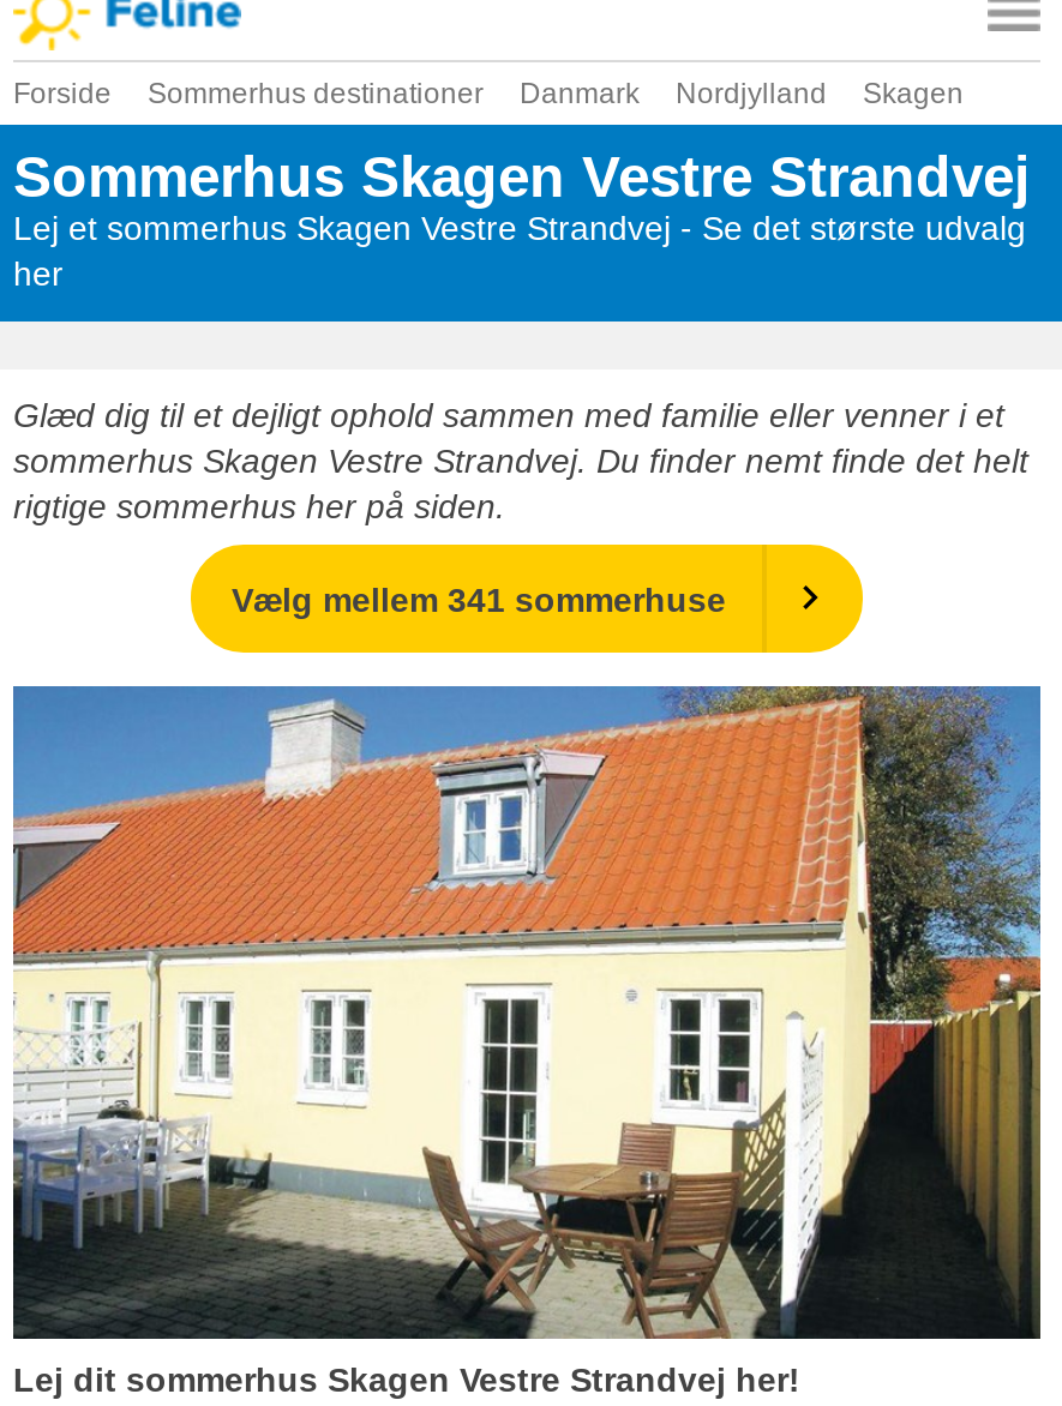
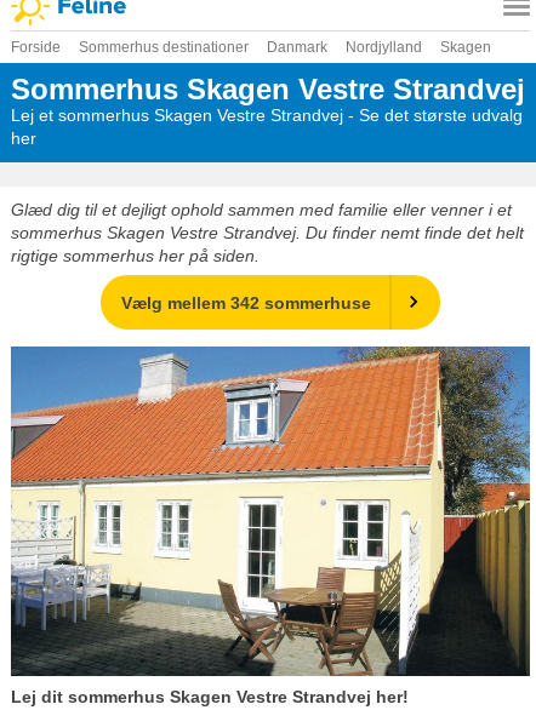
- Vælg mellem 341 sommerhuse
+ Vælg mellem 342 sommerhuse
